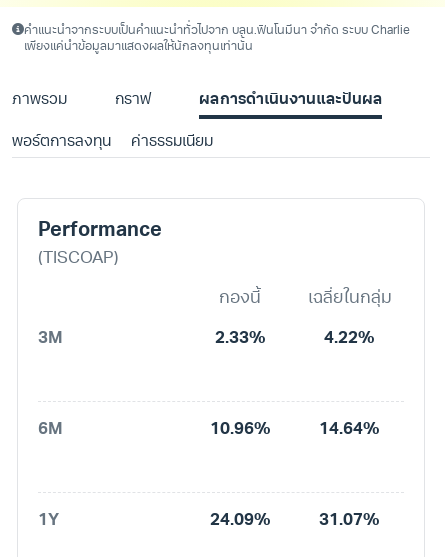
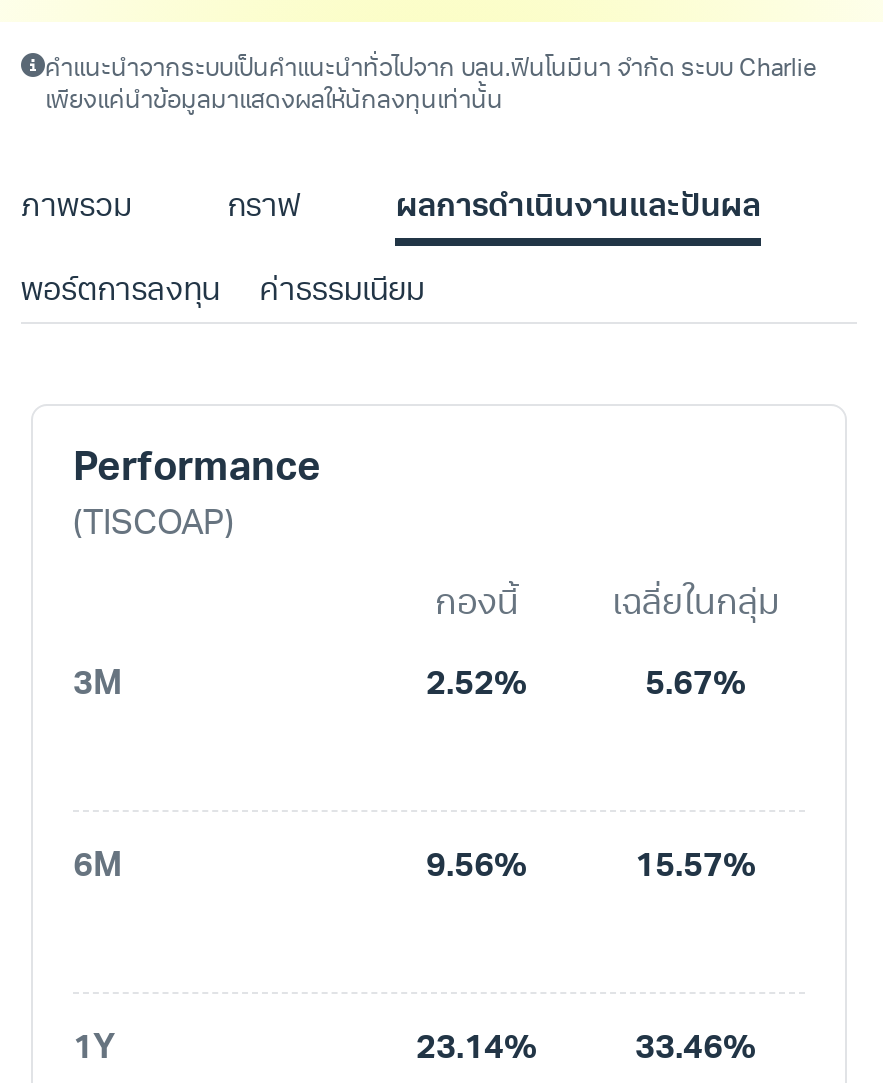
- 2.33%
+ 2.52%

- 4.22%
+ 5.67%

- 10.96%
+ 9.56%

- 14.64%
+ 15.57%

- 24.09%
+ 23.14%

- 31.07%
+ 33.46%
